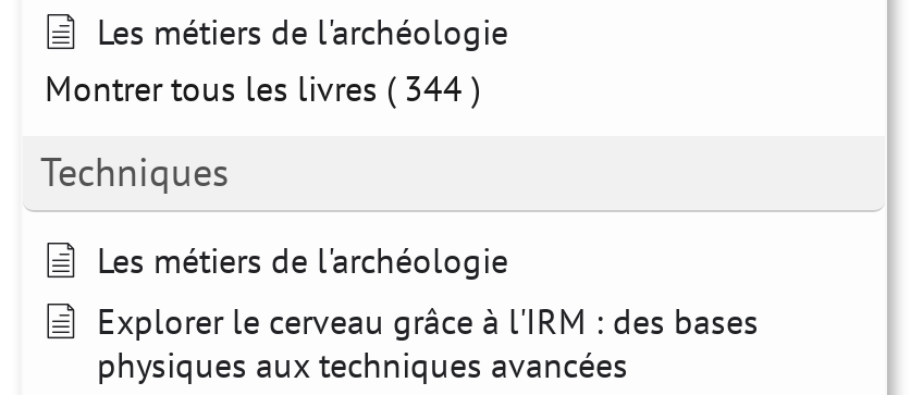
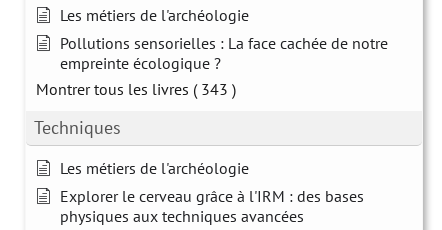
- Montrer tous les livres ( 344 )
+ Pollutions sensorielles : La face cachée de notre
+ empreinte écologique ?
+ Montrer tous les livres ( 343 )
